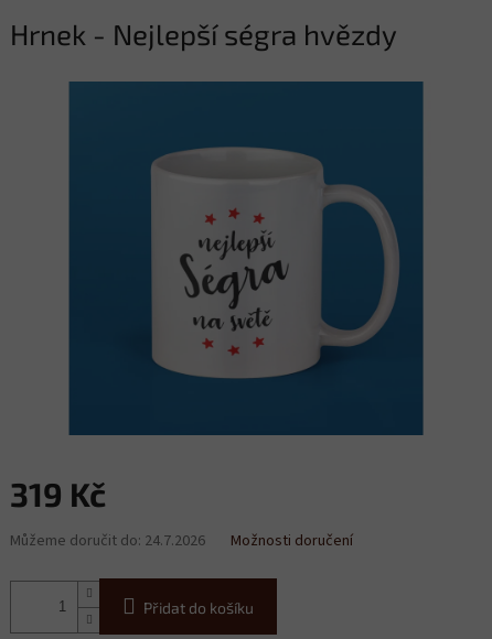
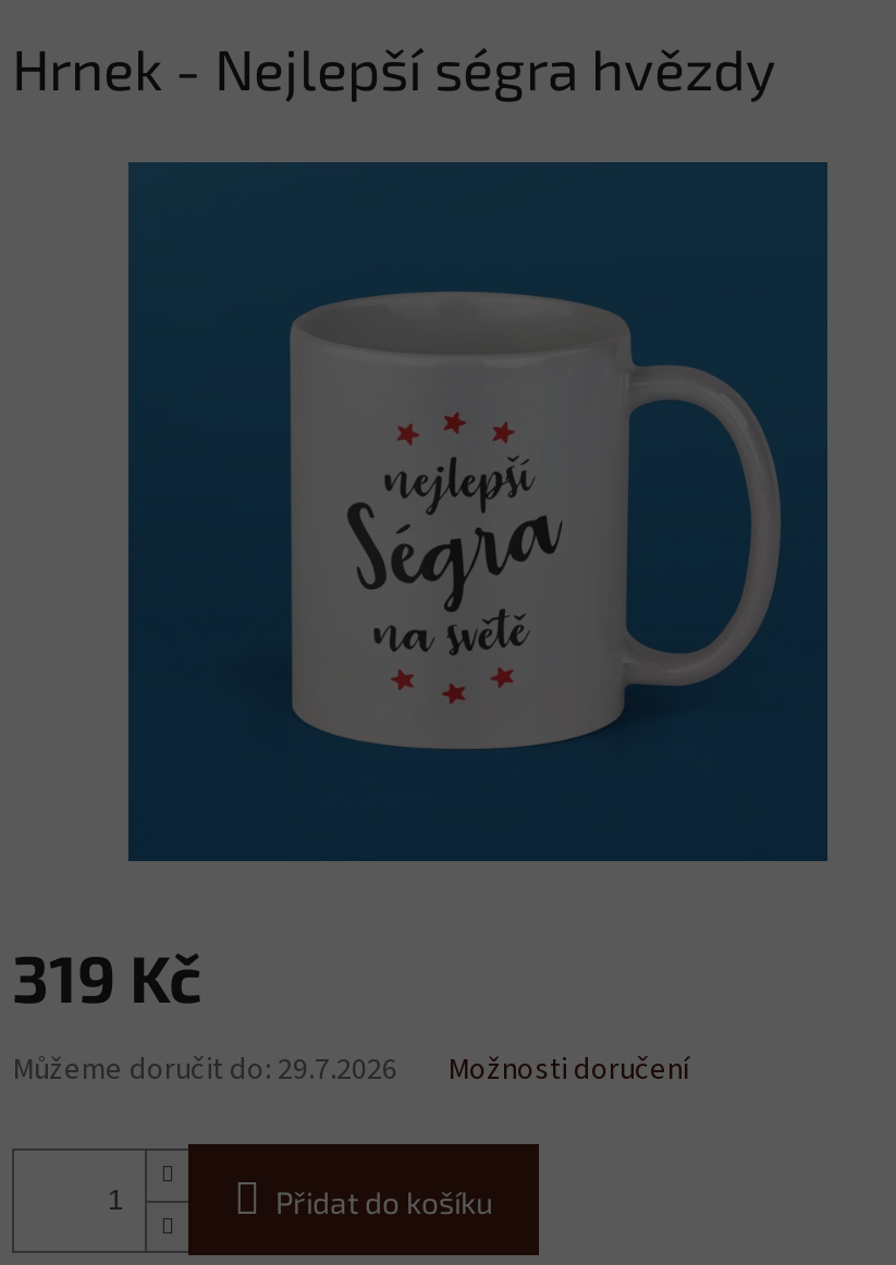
- Můžeme doručit do: 24.7.2026
+ Můžeme doručit do: 29.7.2026
